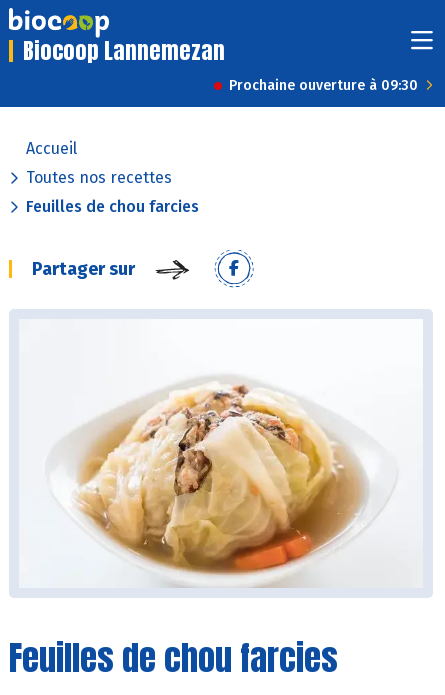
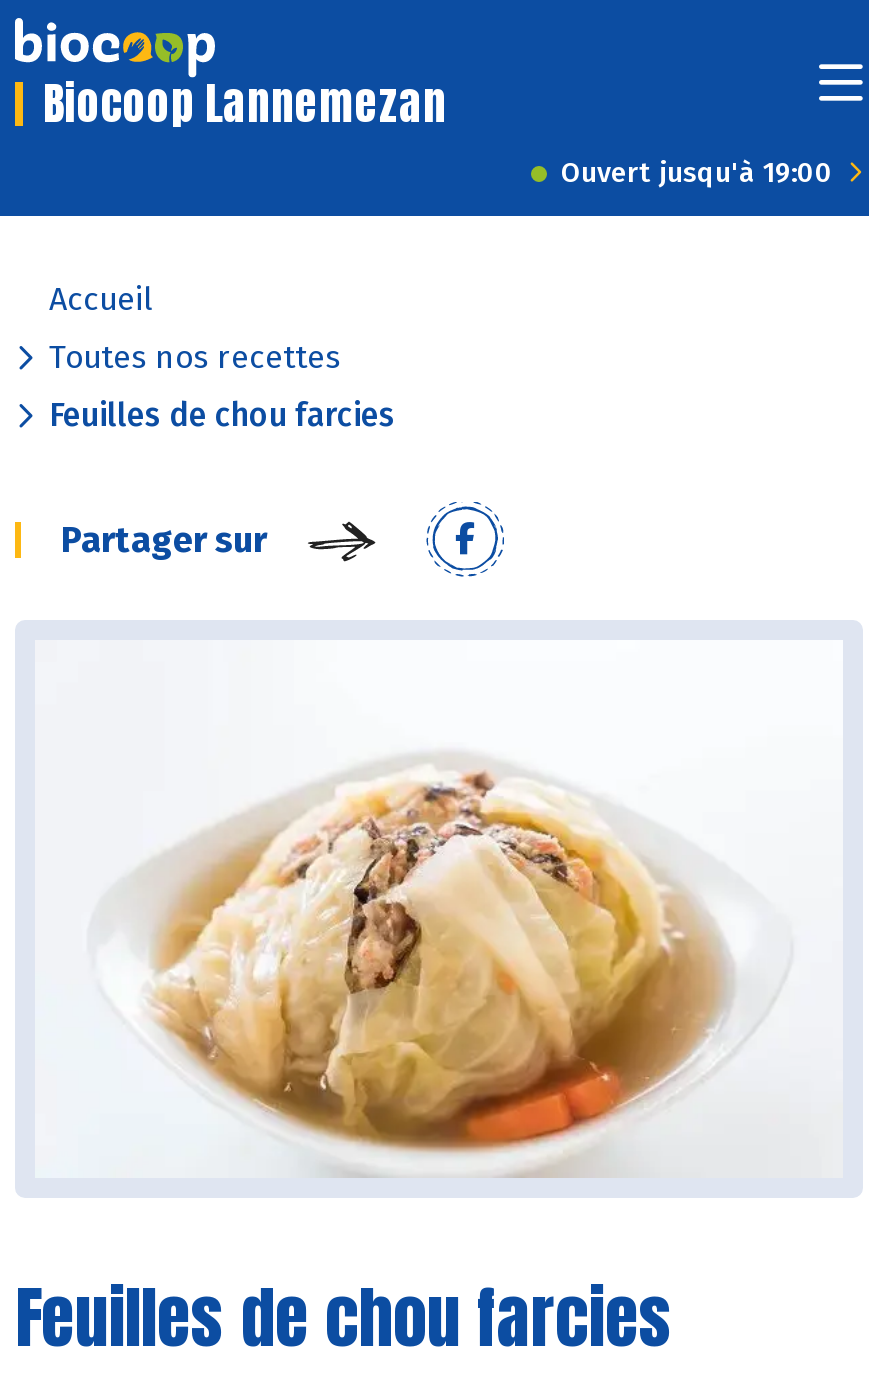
- Prochaine ouverture à 09:30
+ Ouvert jusqu'à 19:00
